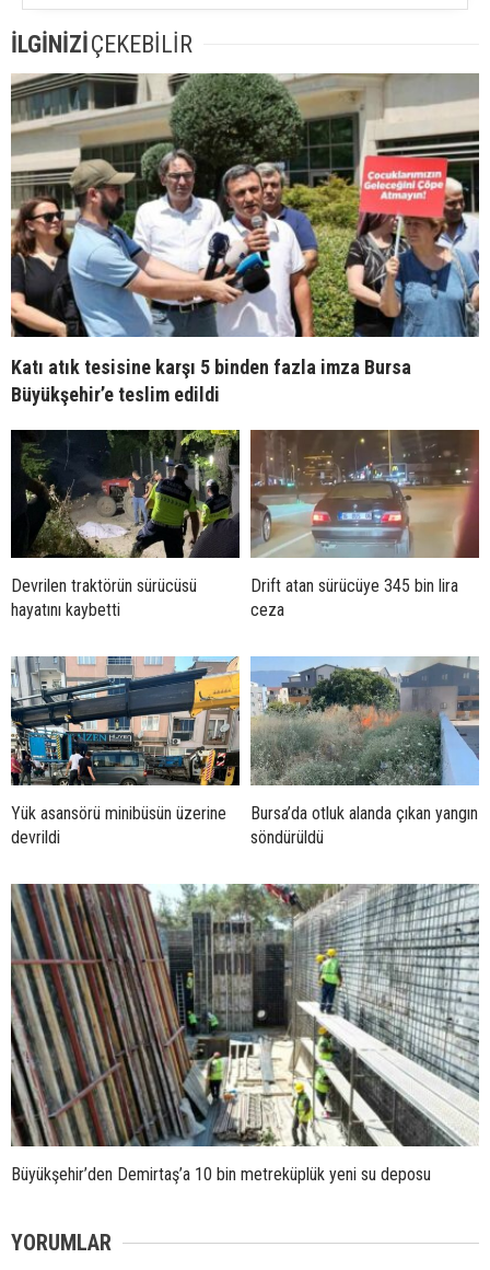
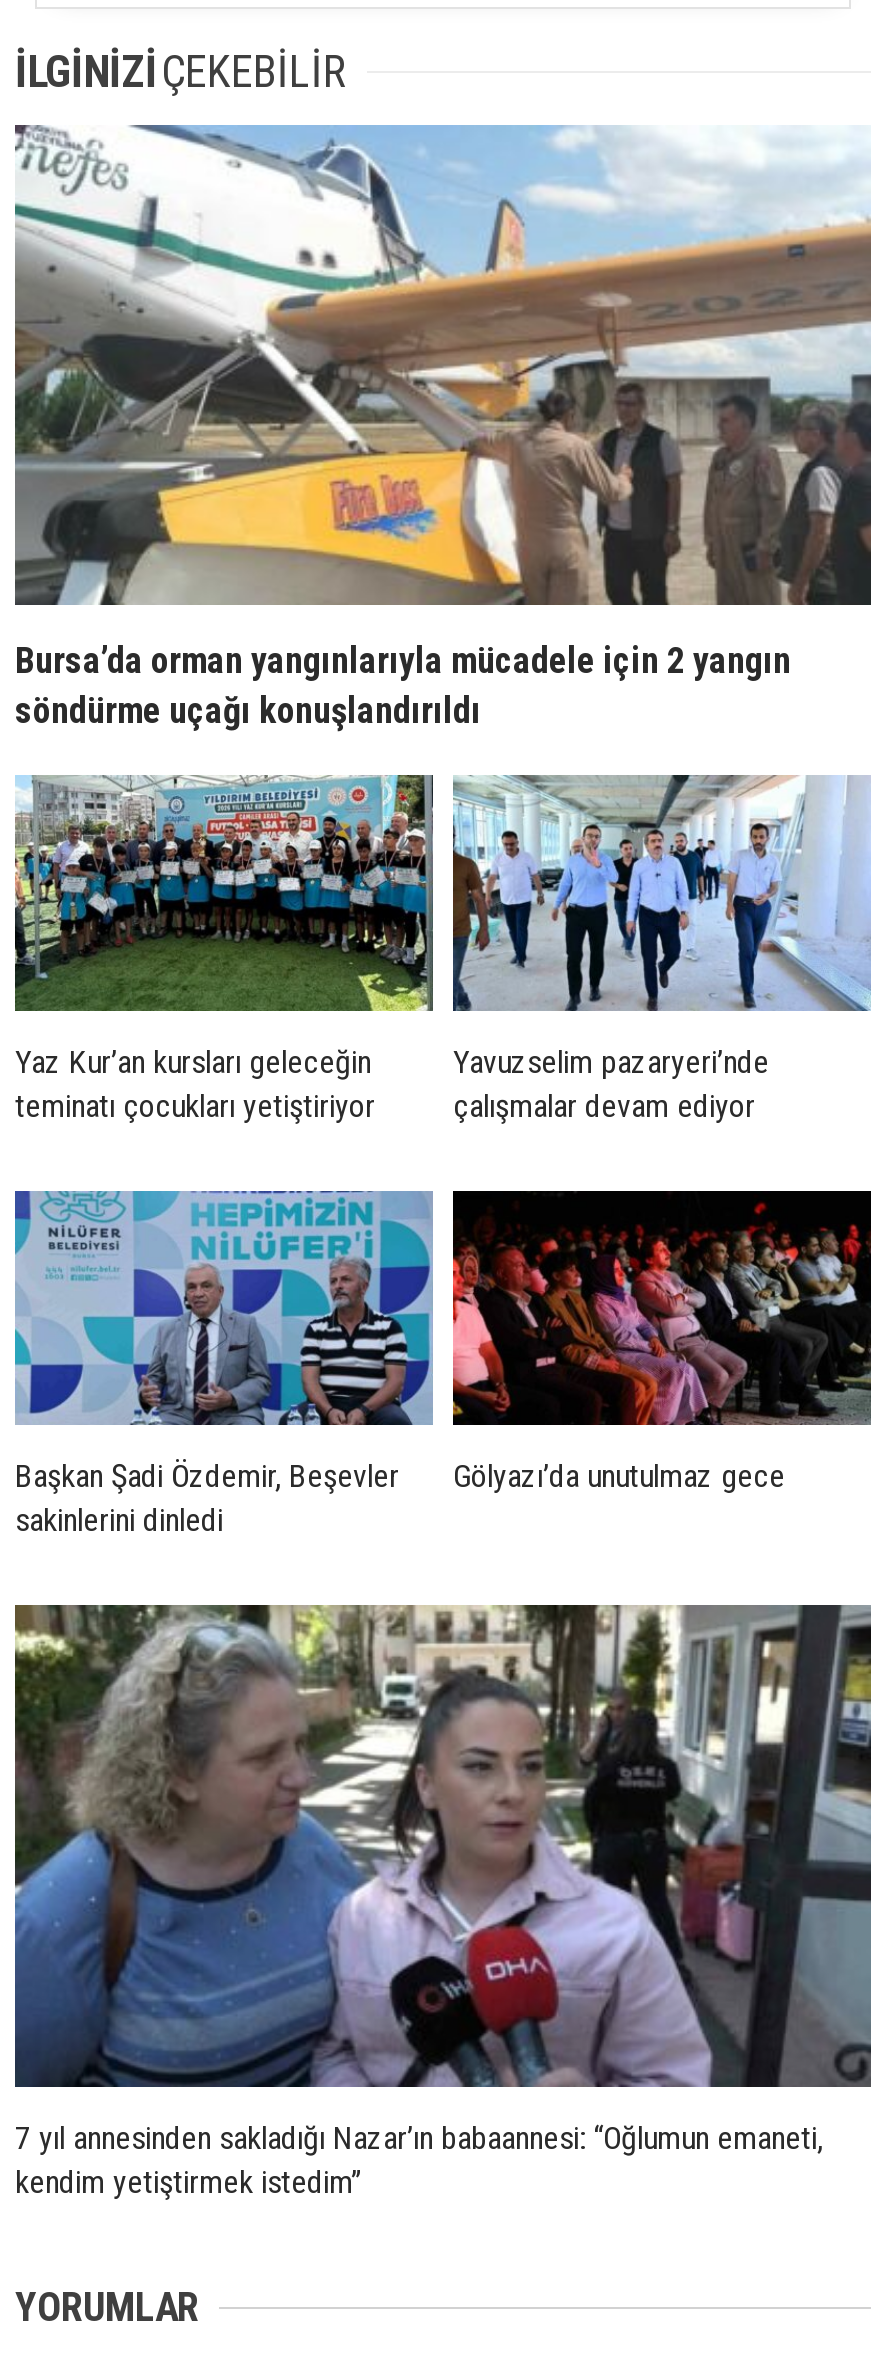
- [image]
- Katı atık tesisine karşı 5 binden fazla imza Bursa
- Büyükşehir’e teslim edildi
+ [image]
+ Bursa’da orman yangınlarıyla mücadele için 2 yangın
+ söndürme uçağı konuşlandırıldı

- [image]
- Devrilen traktörün sürücüsü
- hayatını kaybetti
+ [image]
+ Yaz Kur’an kursları geleceğin
+ teminatı çocukları yetiştiriyor

- [image]
- Drift atan sürücüye 345 bin lira
- ceza
+ [image]
+ Yavuzselim pazaryeri’nde
+ çalışmalar devam ediyor

- [image]
- Yük asansörü minibüsün üzerine
- devrildi
+ [image]
+ Başkan Şadi Özdemir, Beşevler
+ sakinlerini dinledi

- [image]
- Bursa’da otluk alanda çıkan yangın
- söndürüldü
+ [image]
+ Gölyazı’da unutulmaz gece

- [image]
- Büyükşehir’den Demirtaş’a 10 bin metreküplük yeni su deposu
+ [image]
+ 7 yıl annesinden sakladığı Nazar’ın babaannesi: “Oğlumun emaneti,
+ kendim yetiştirmek istedim”
